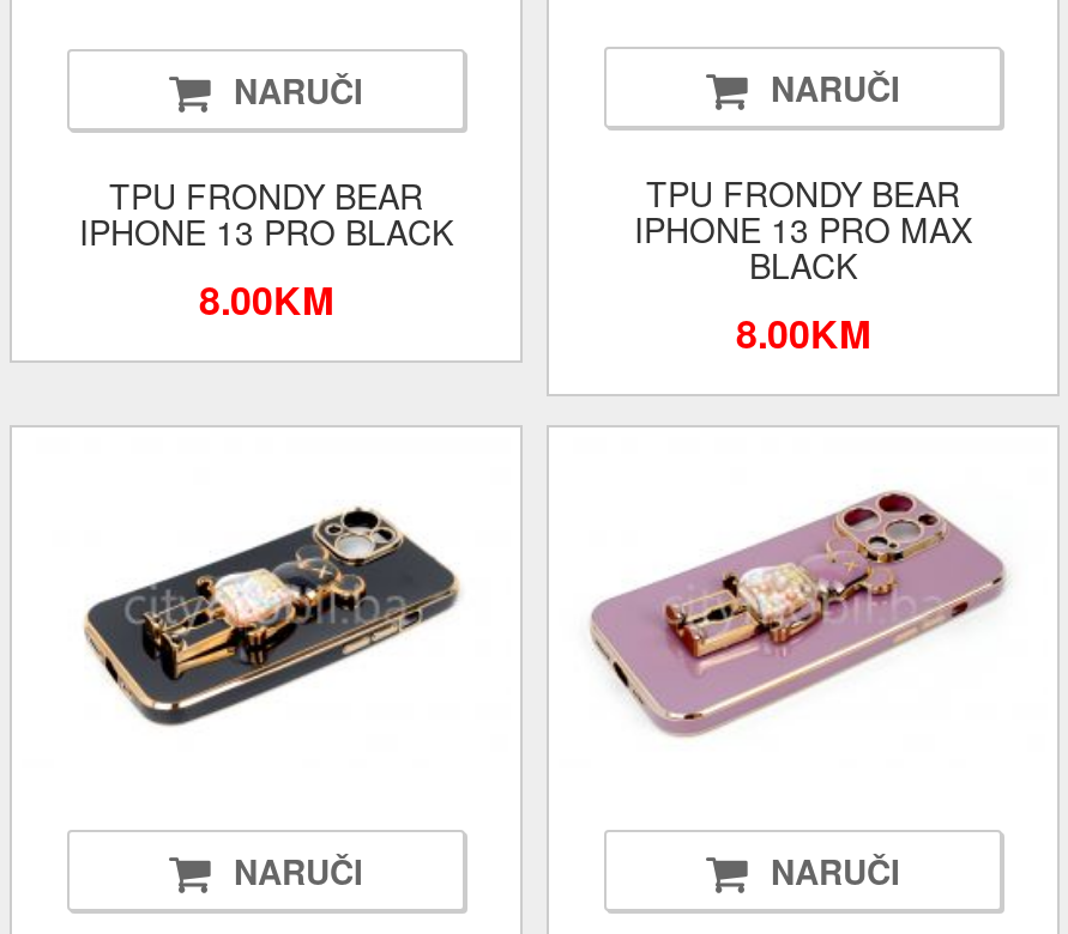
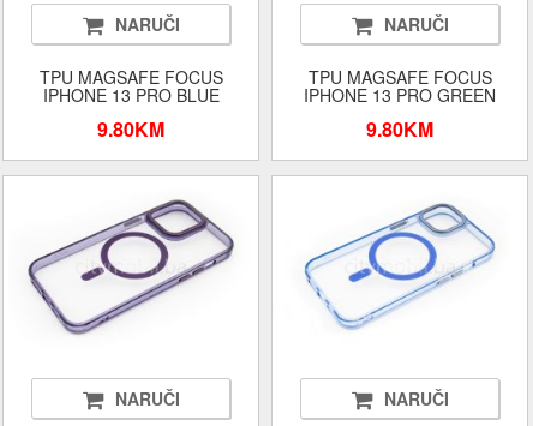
- TPU FRONDY BEAR
- IPHONE 13 PRO BLACK
- 8.00KM
+ TPU MAGSAFE FOCUS
+ IPHONE 13 PRO BLUE
+ 9.80KM

- TPU FRONDY BEAR
- IPHONE 13 PRO MAX
- BLACK
- 8.00KM
+ TPU MAGSAFE FOCUS
+ IPHONE 13 PRO GREEN
+ 9.80KM

- [image]
+ [image]

- [image]
+ [image]
